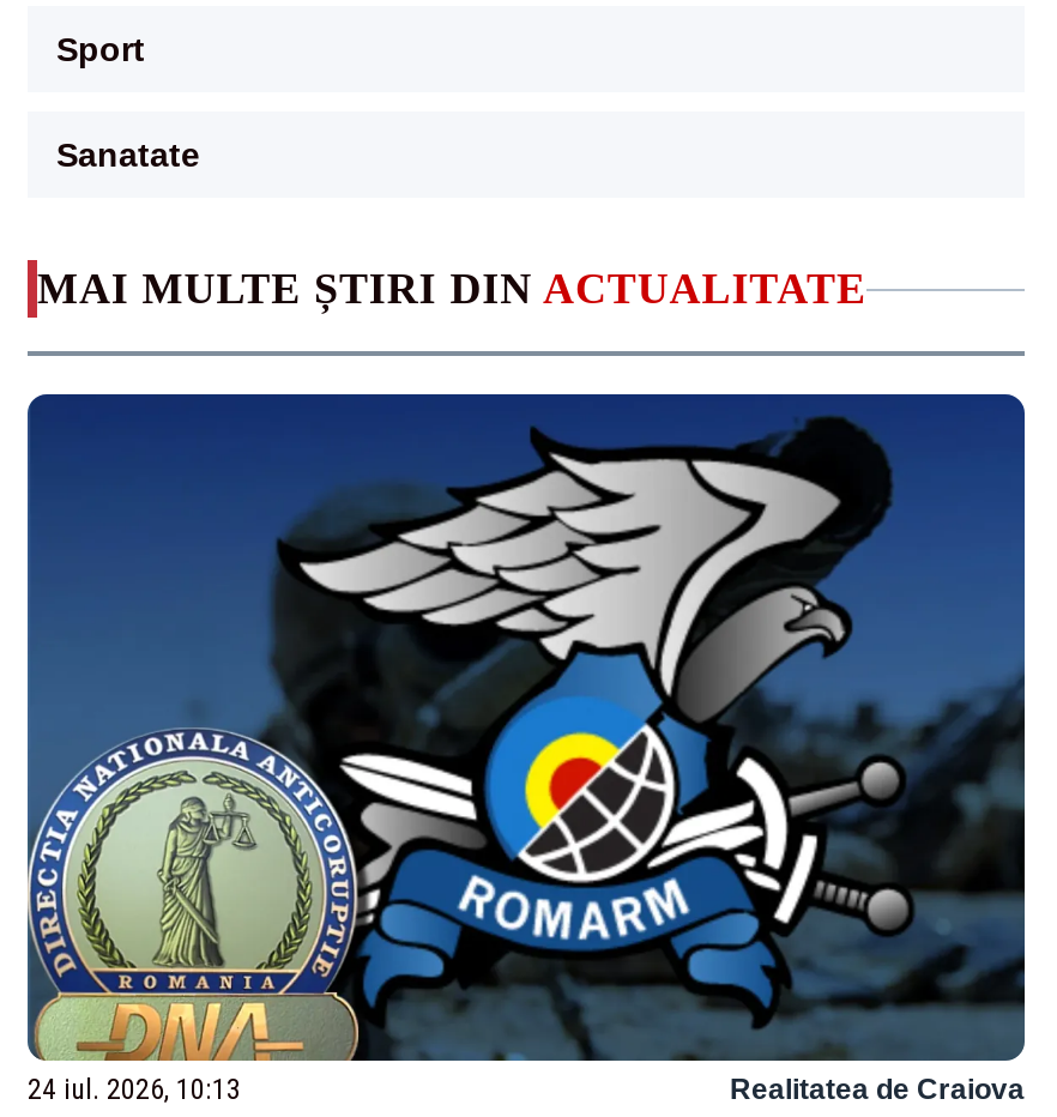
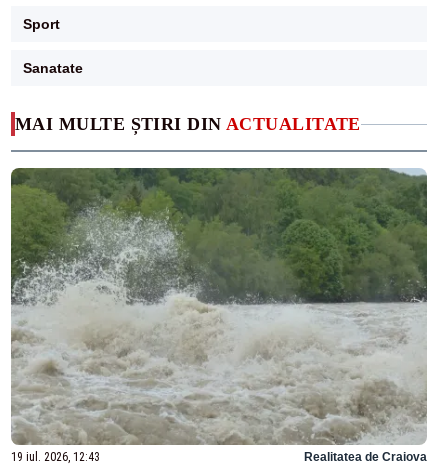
- [image]
- 24 iul. 2026, 10:13
+ [image]
+ 19 iul. 2026, 12:43
